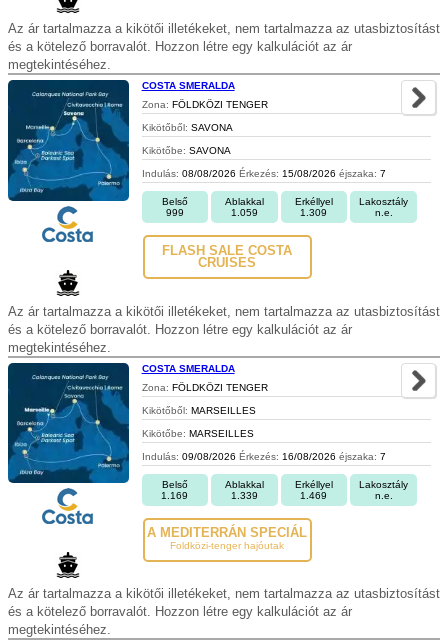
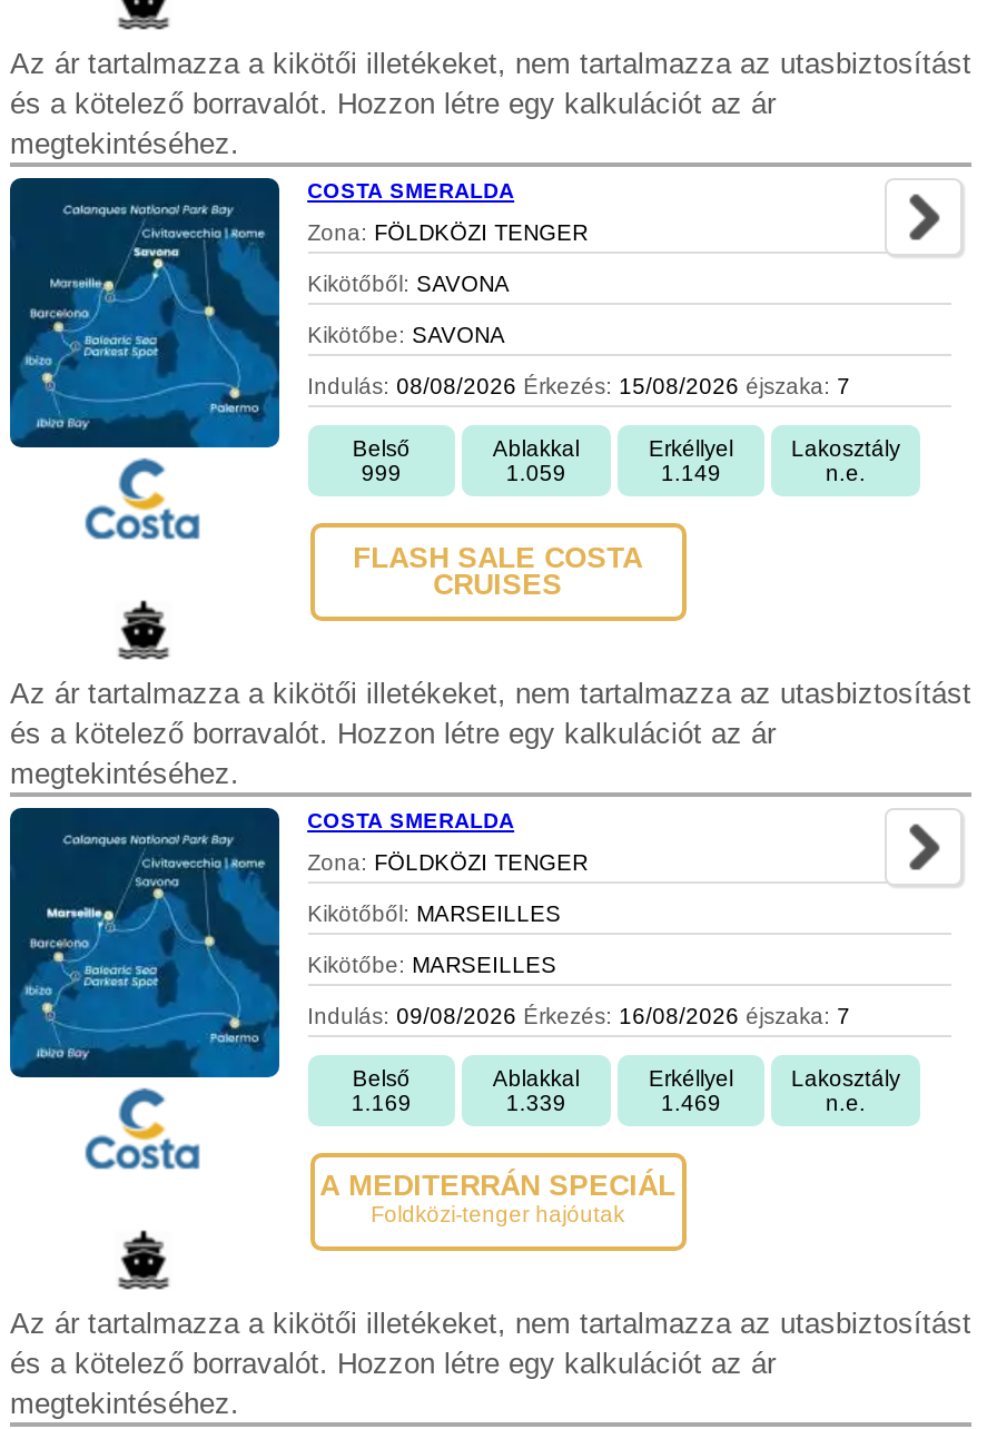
- 1.309
+ 1.149
